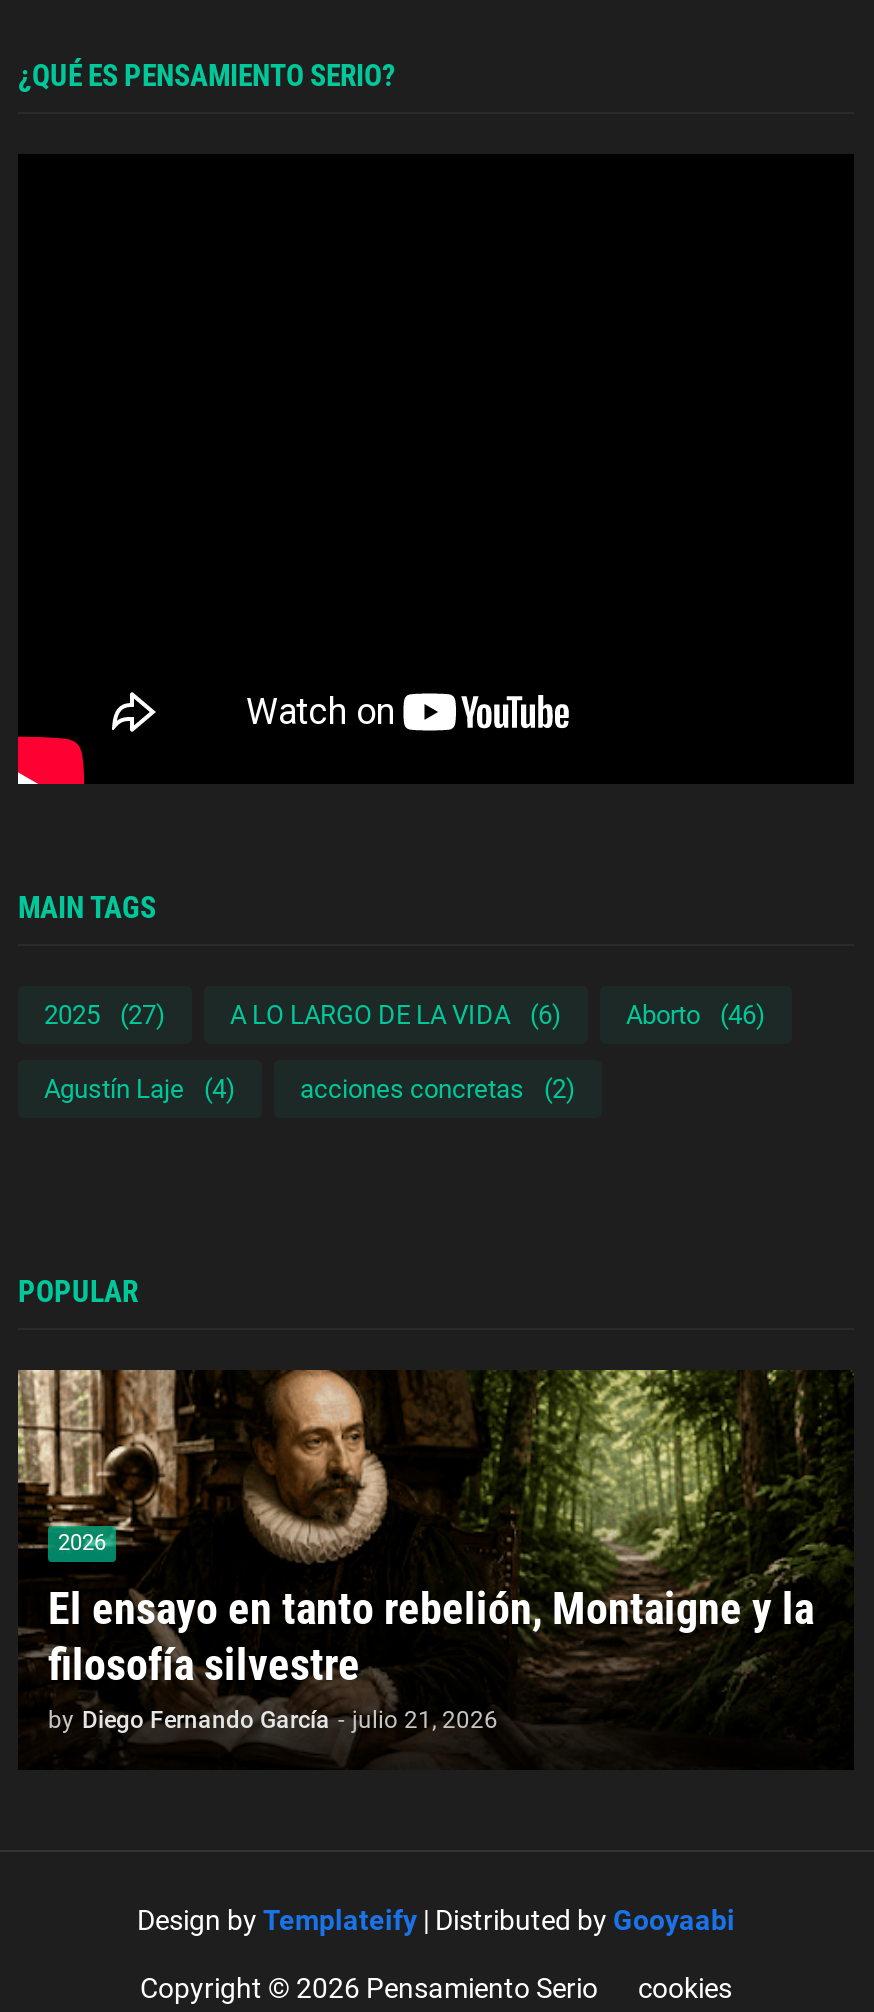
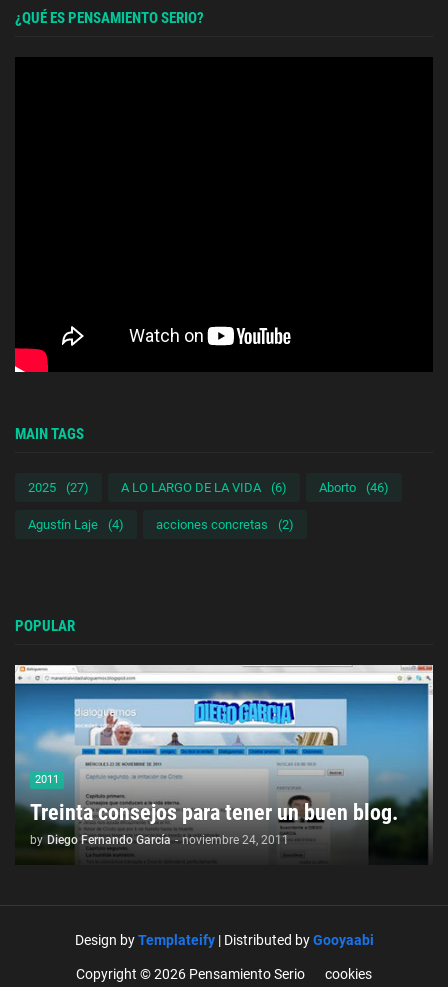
- [image]
- 2026
+ [image]
+ 2011

- El ensayo en tanto rebelión, Montaigne y la
- filosofía silvestre
- by Diego Fernando García - julio 21, 2026
+ Treinta consejos para tener un buen blog.
+ by Diego Fernando García - noviembre 24, 2011
